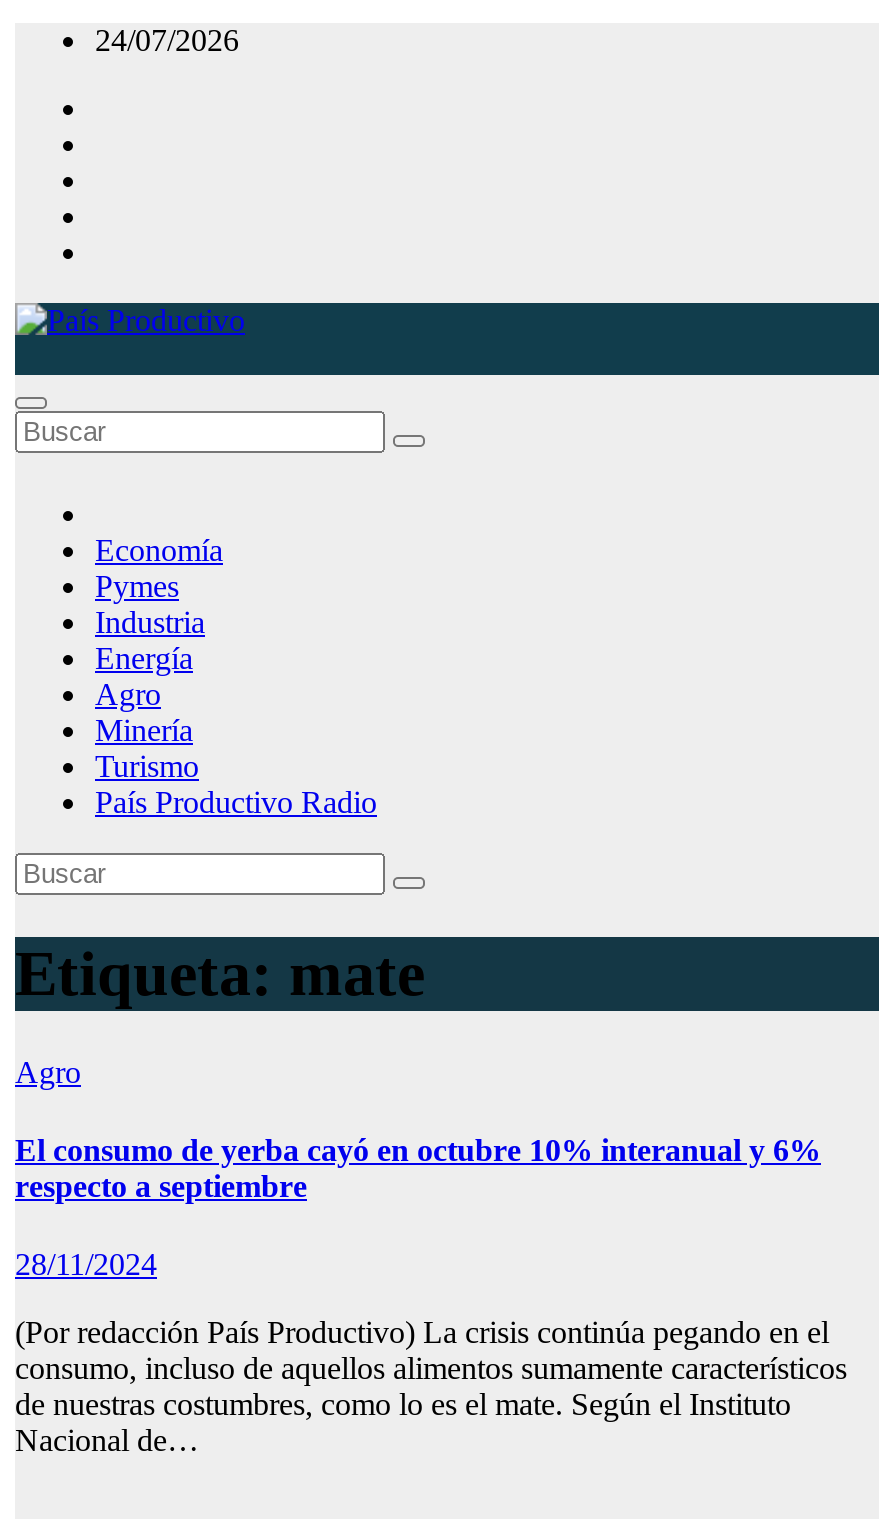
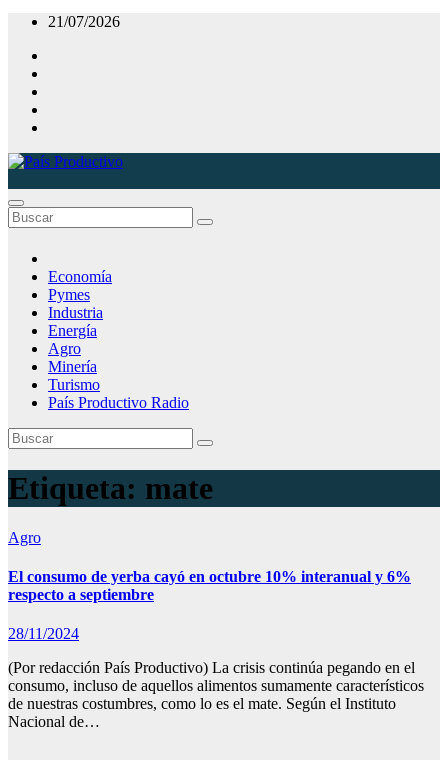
- 24/07/2026
+ 21/07/2026
